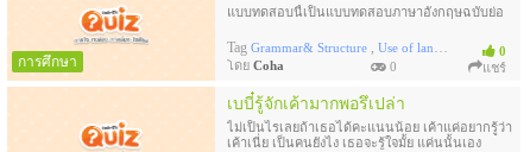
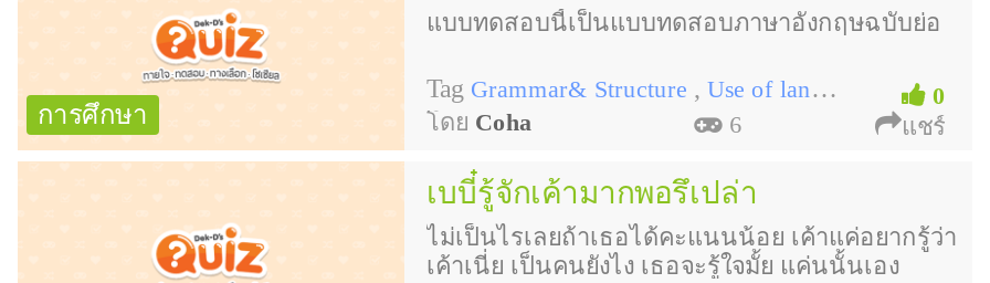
- 0
+ 6
